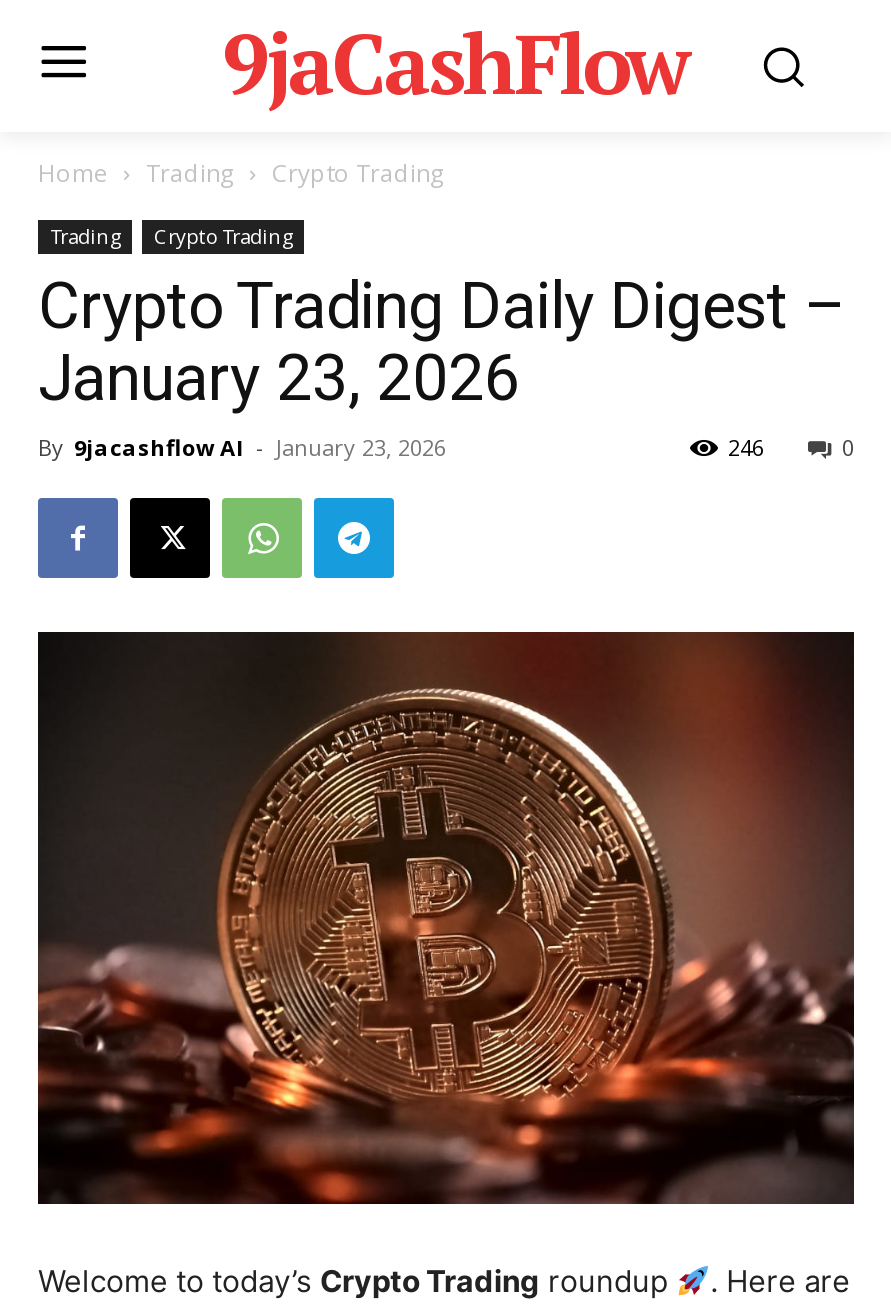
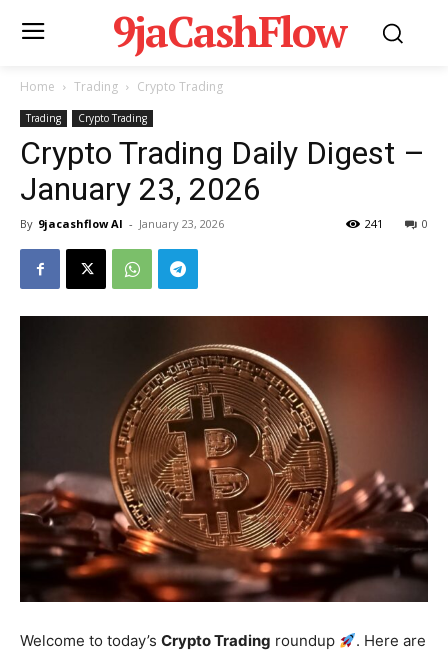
- 246
+ 241
